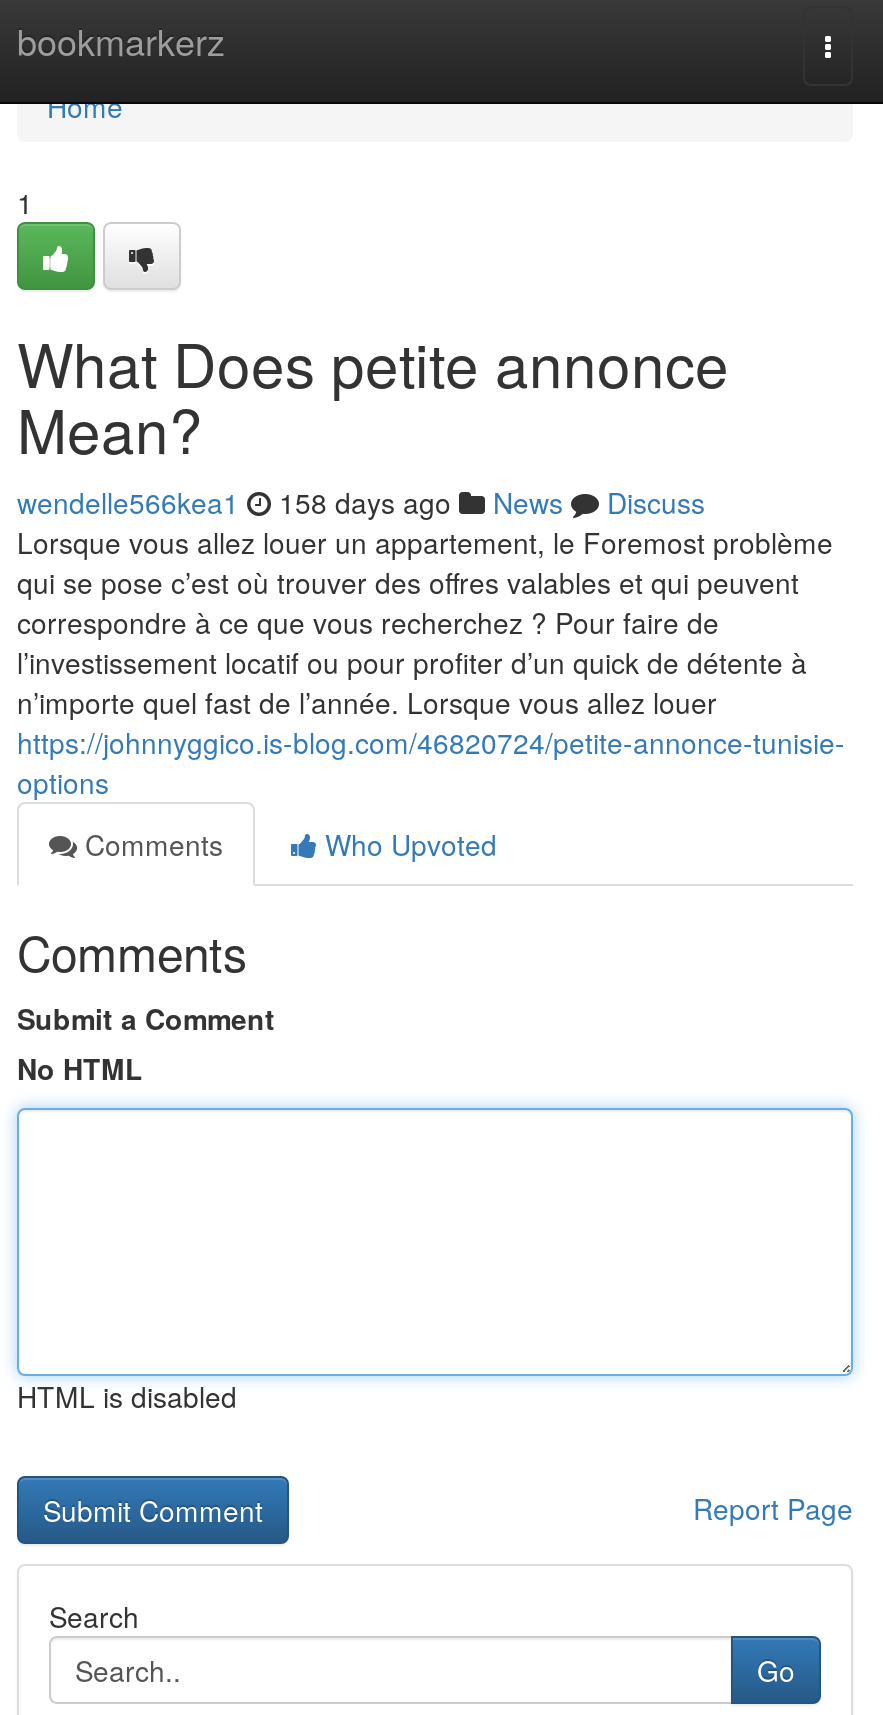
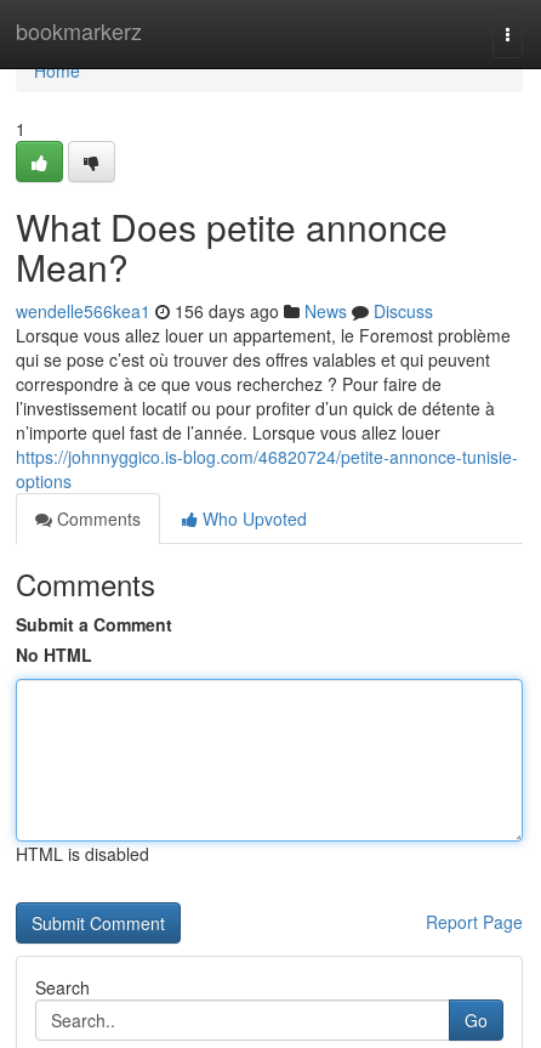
- wendelle566kea1 158 days ago News Discuss
+ wendelle566kea1 156 days ago News Discuss
